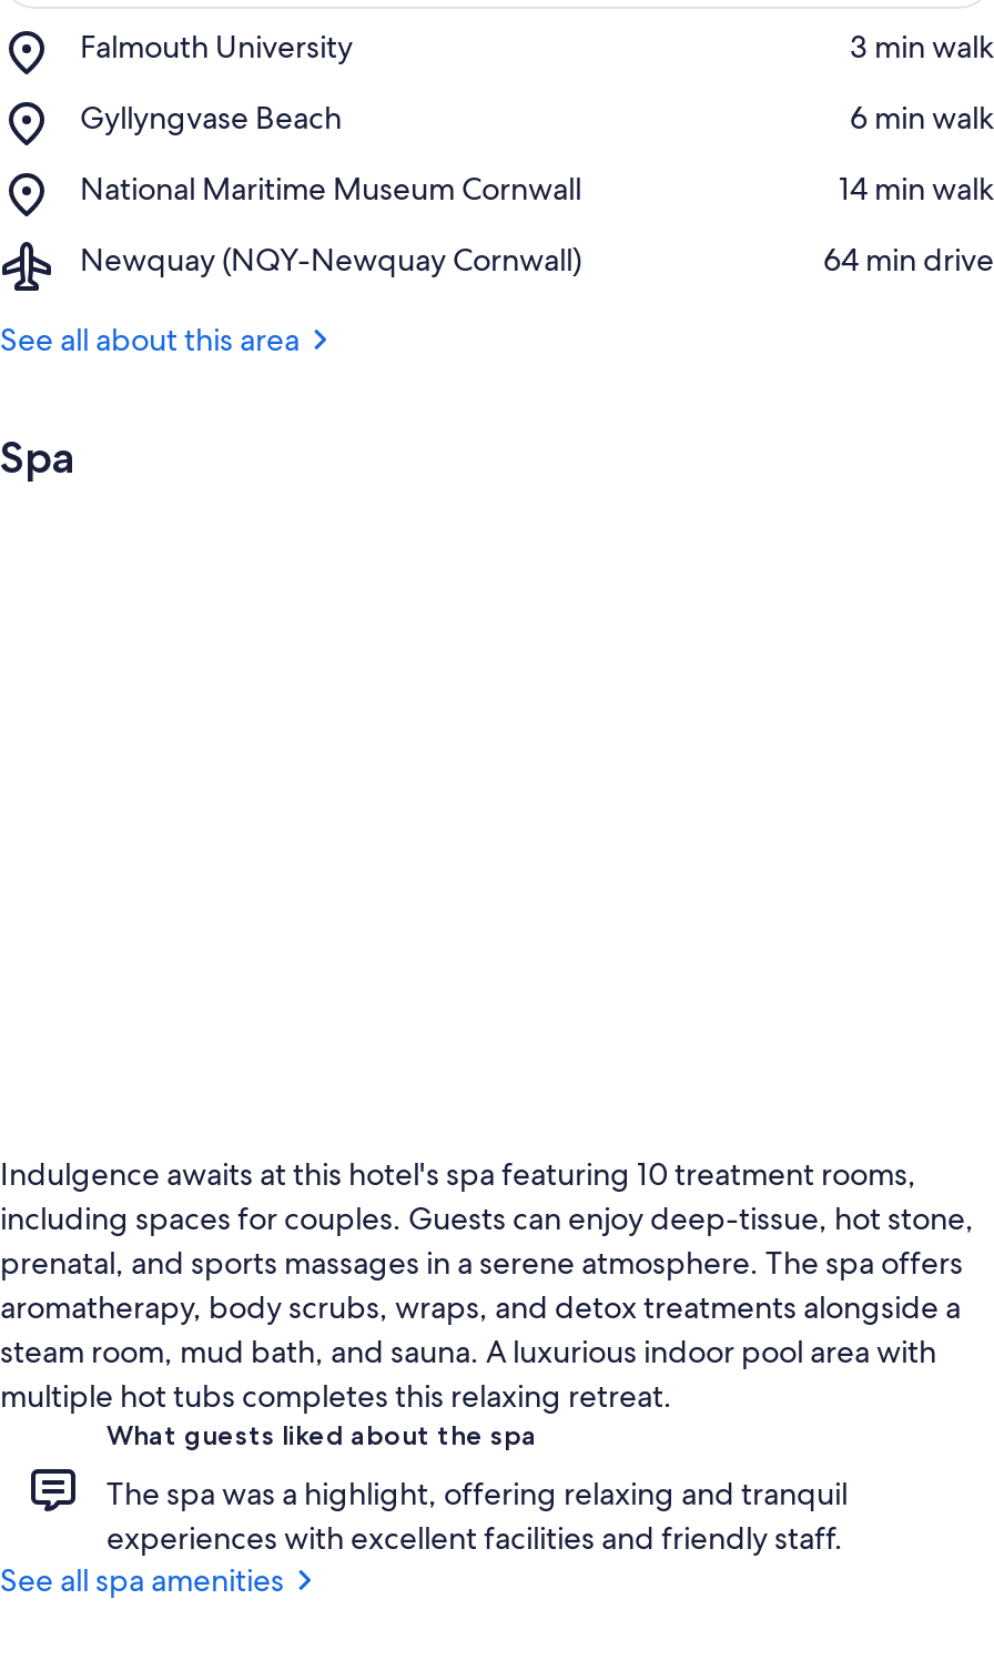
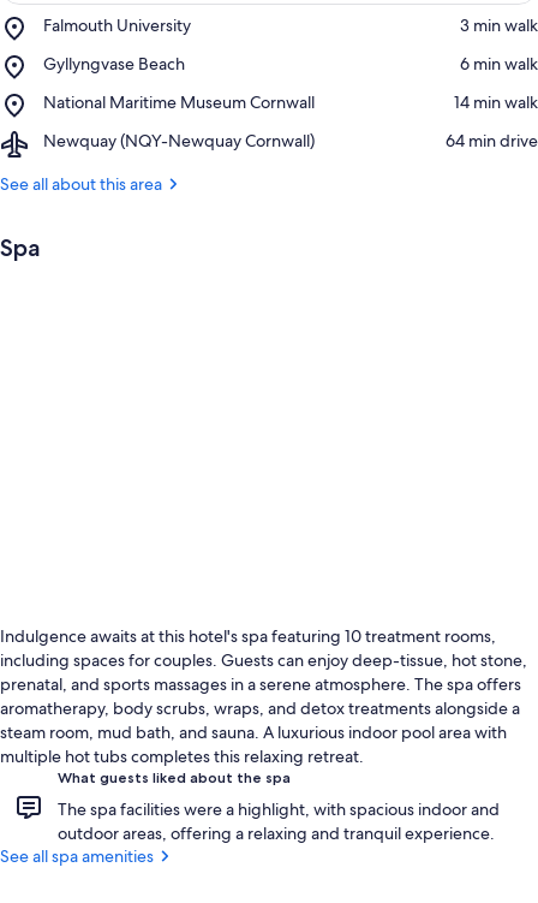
- The spa was a highlight, offering relaxing and tranquil
- experiences with excellent facilities and friendly staff.
+ The spa facilities were a highlight, with spacious indoor and
+ outdoor areas, offering a relaxing and tranquil experience.
